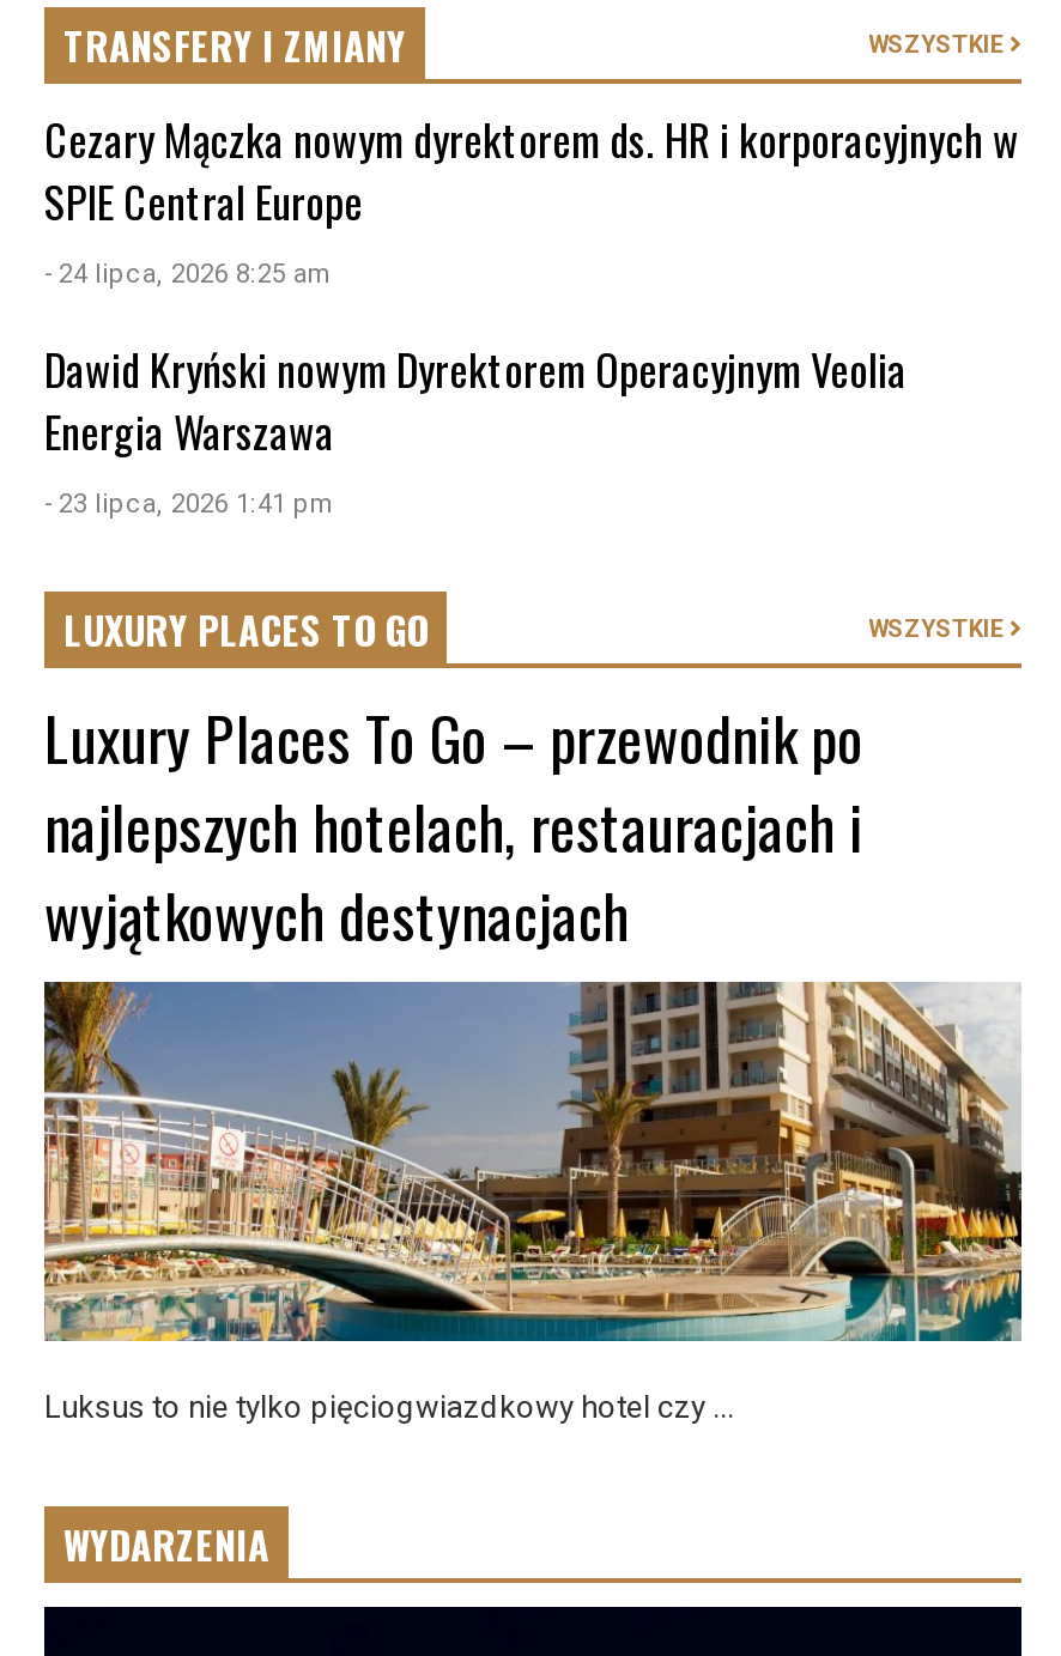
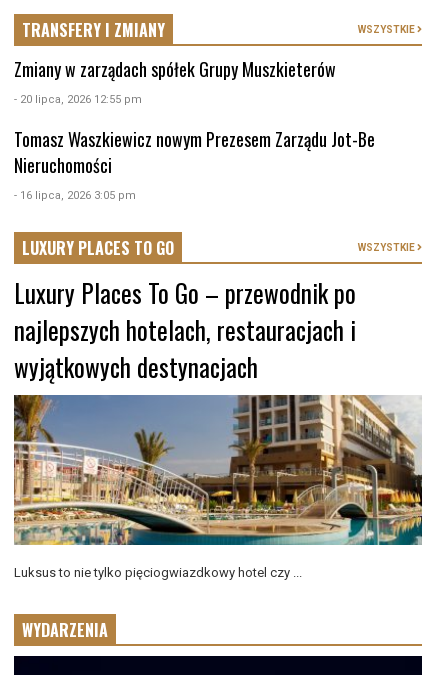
- Cezary Mączka nowym dyrektorem ds. HR i korporacyjnych w
- SPIE Central Europe
- - 24 lipca, 2026 8:25 am
+ Zmiany w zarządach spółek Grupy Muszkieterów
+ - 20 lipca, 2026 12:55 pm

- Dawid Kryński nowym Dyrektorem Operacyjnym Veolia
- Energia Warszawa
- - 23 lipca, 2026 1:41 pm
+ Tomasz Waszkiewicz nowym Prezesem Zarządu Jot-Be
+ Nieruchomości
+ - 16 lipca, 2026 3:05 pm
